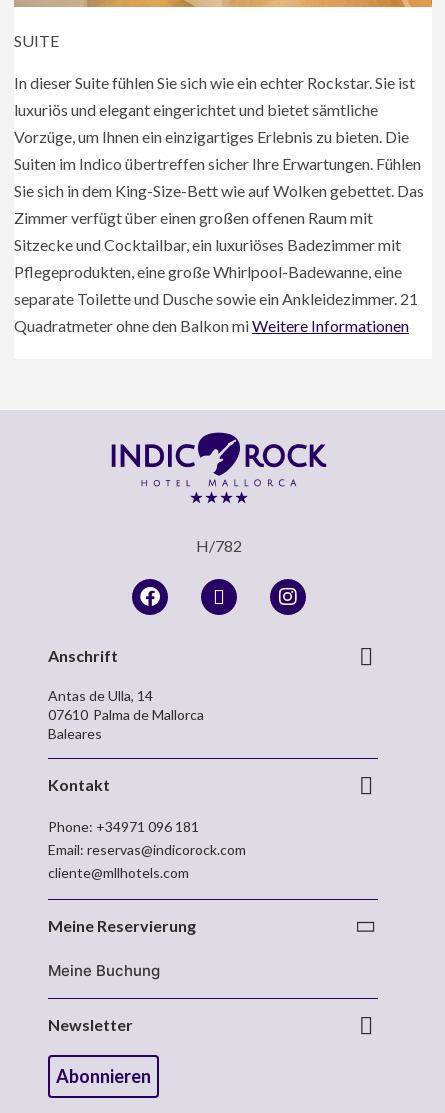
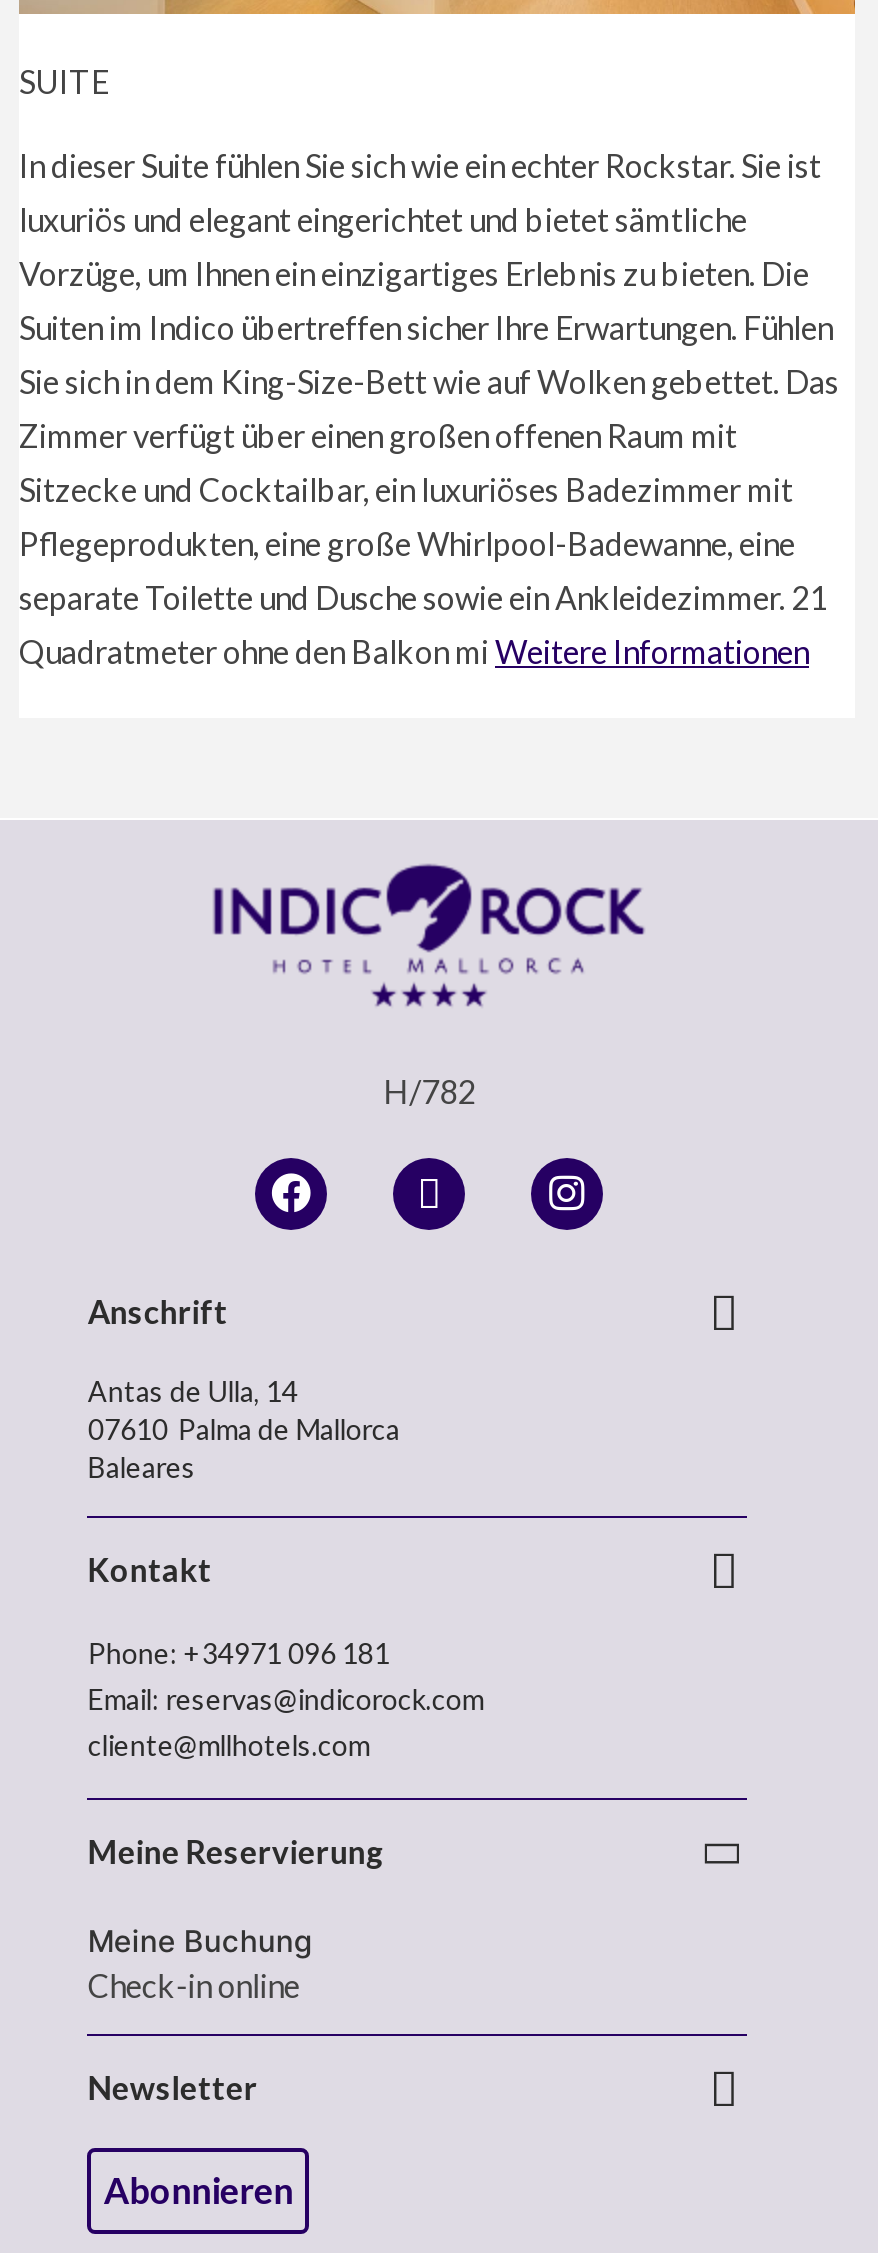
+ Check-in online
